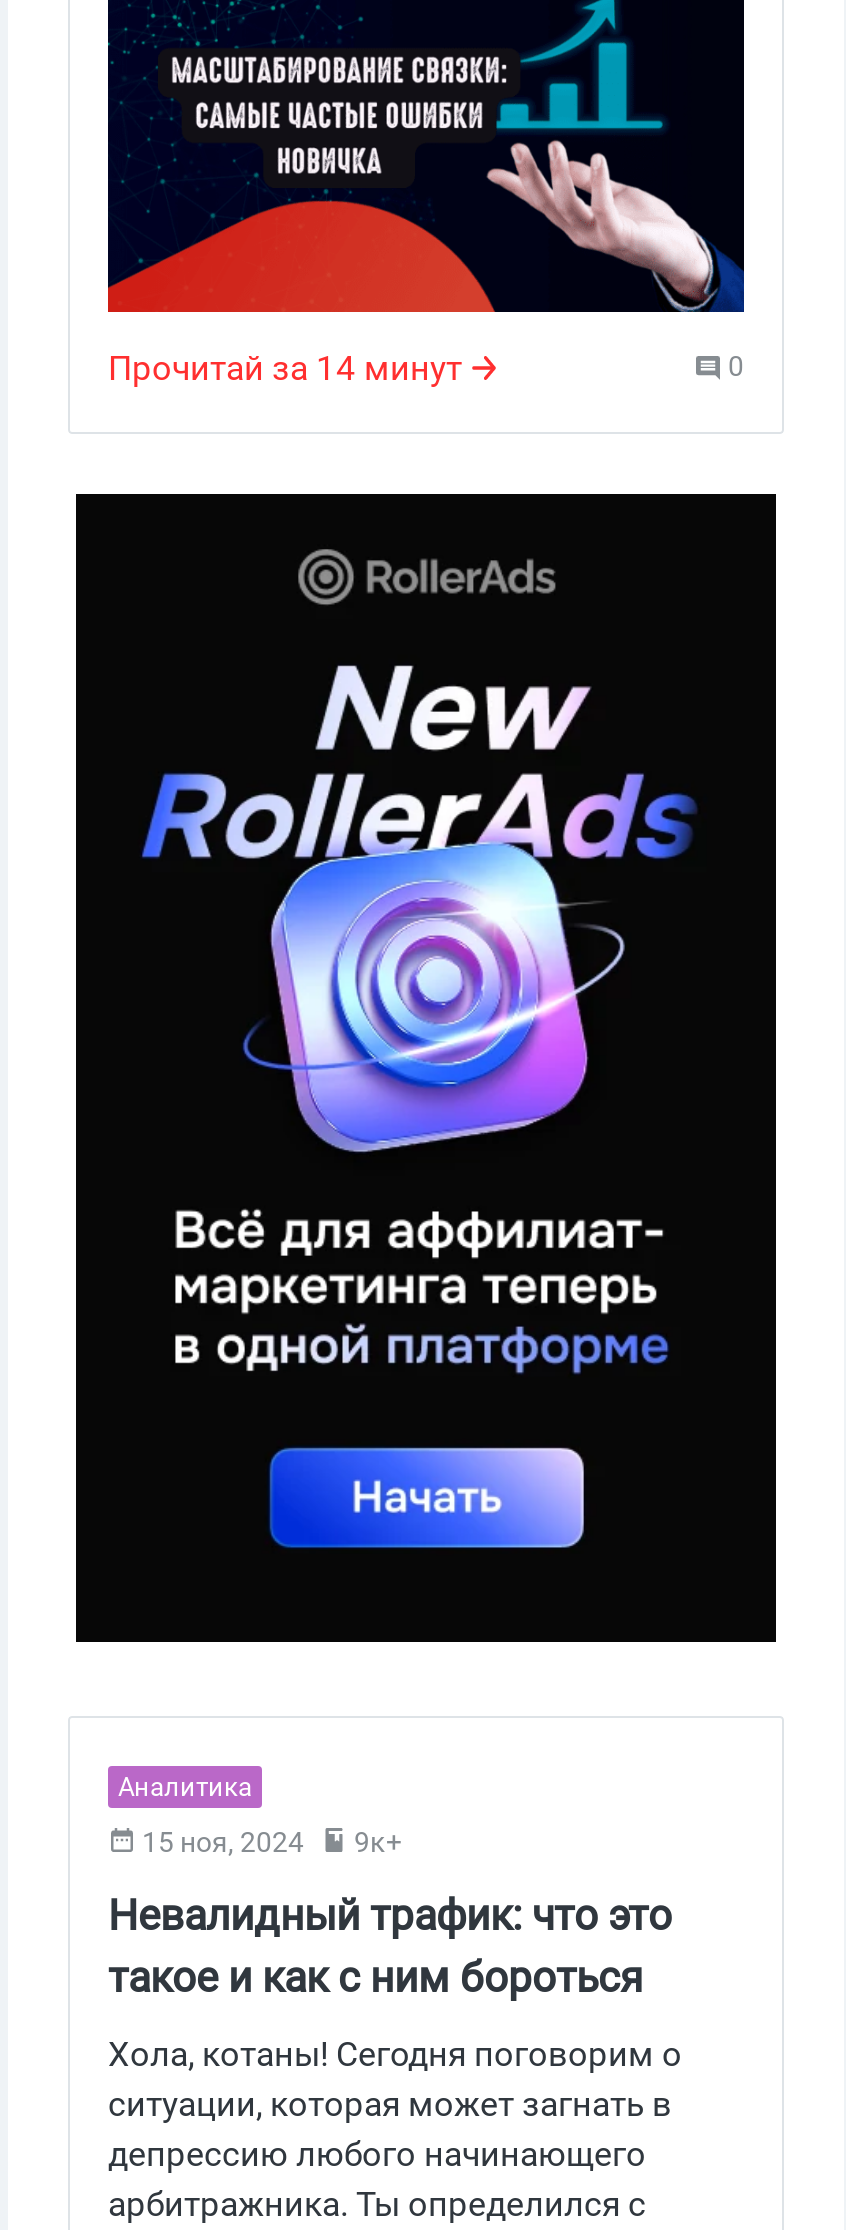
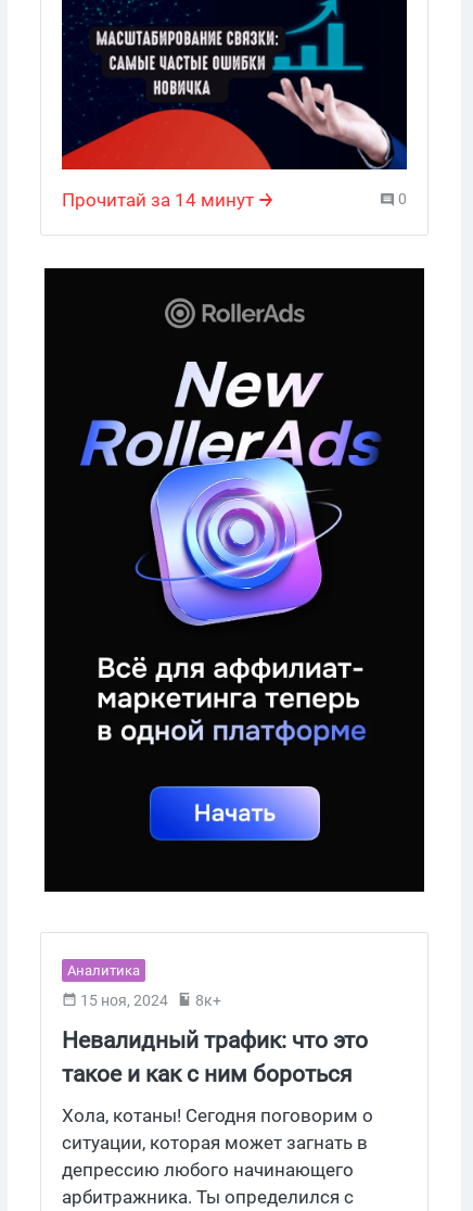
- 15 ноя, 2024 9к+
+ 15 ноя, 2024 8к+
